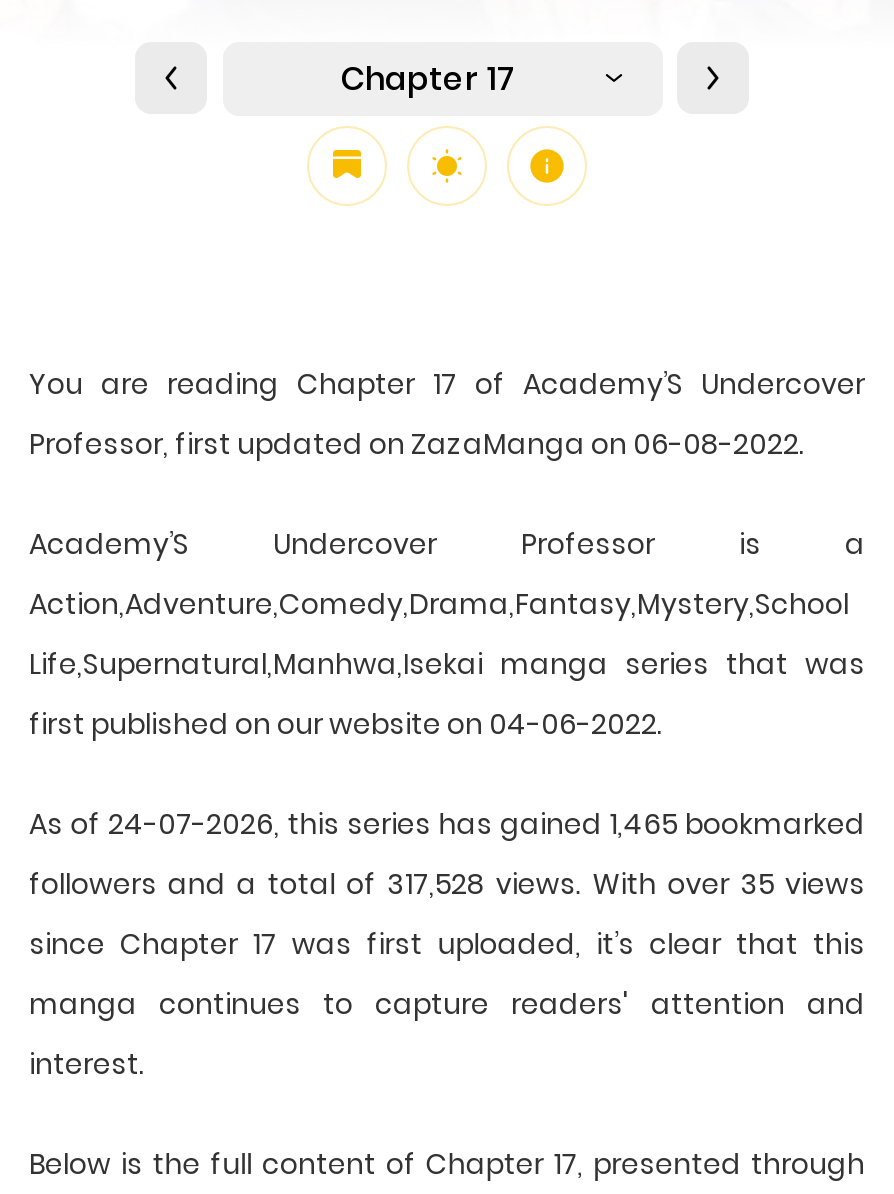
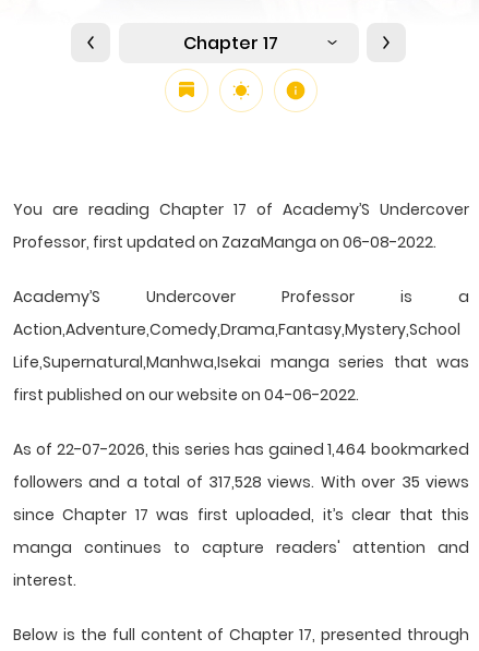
- As of 24-07-2026, this series has gained 1,465 bookmarked
+ As of 22-07-2026, this series has gained 1,464 bookmarked
